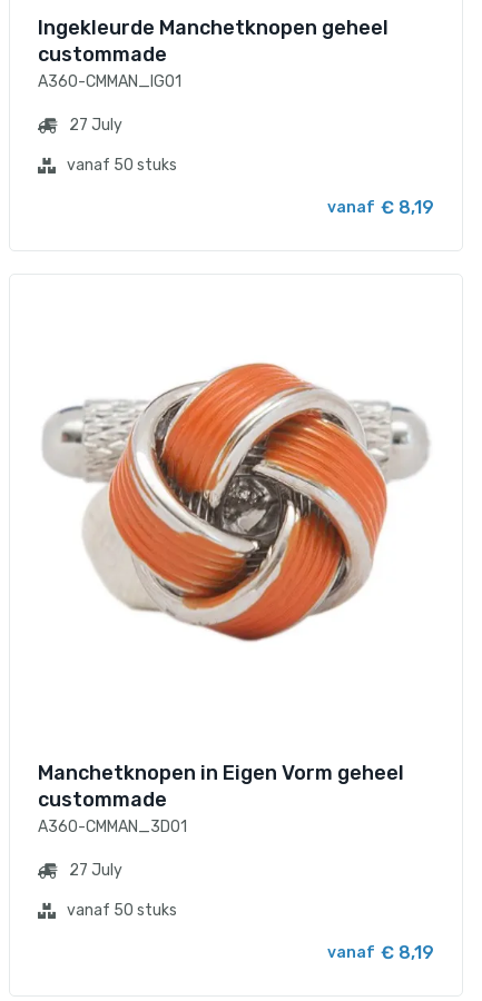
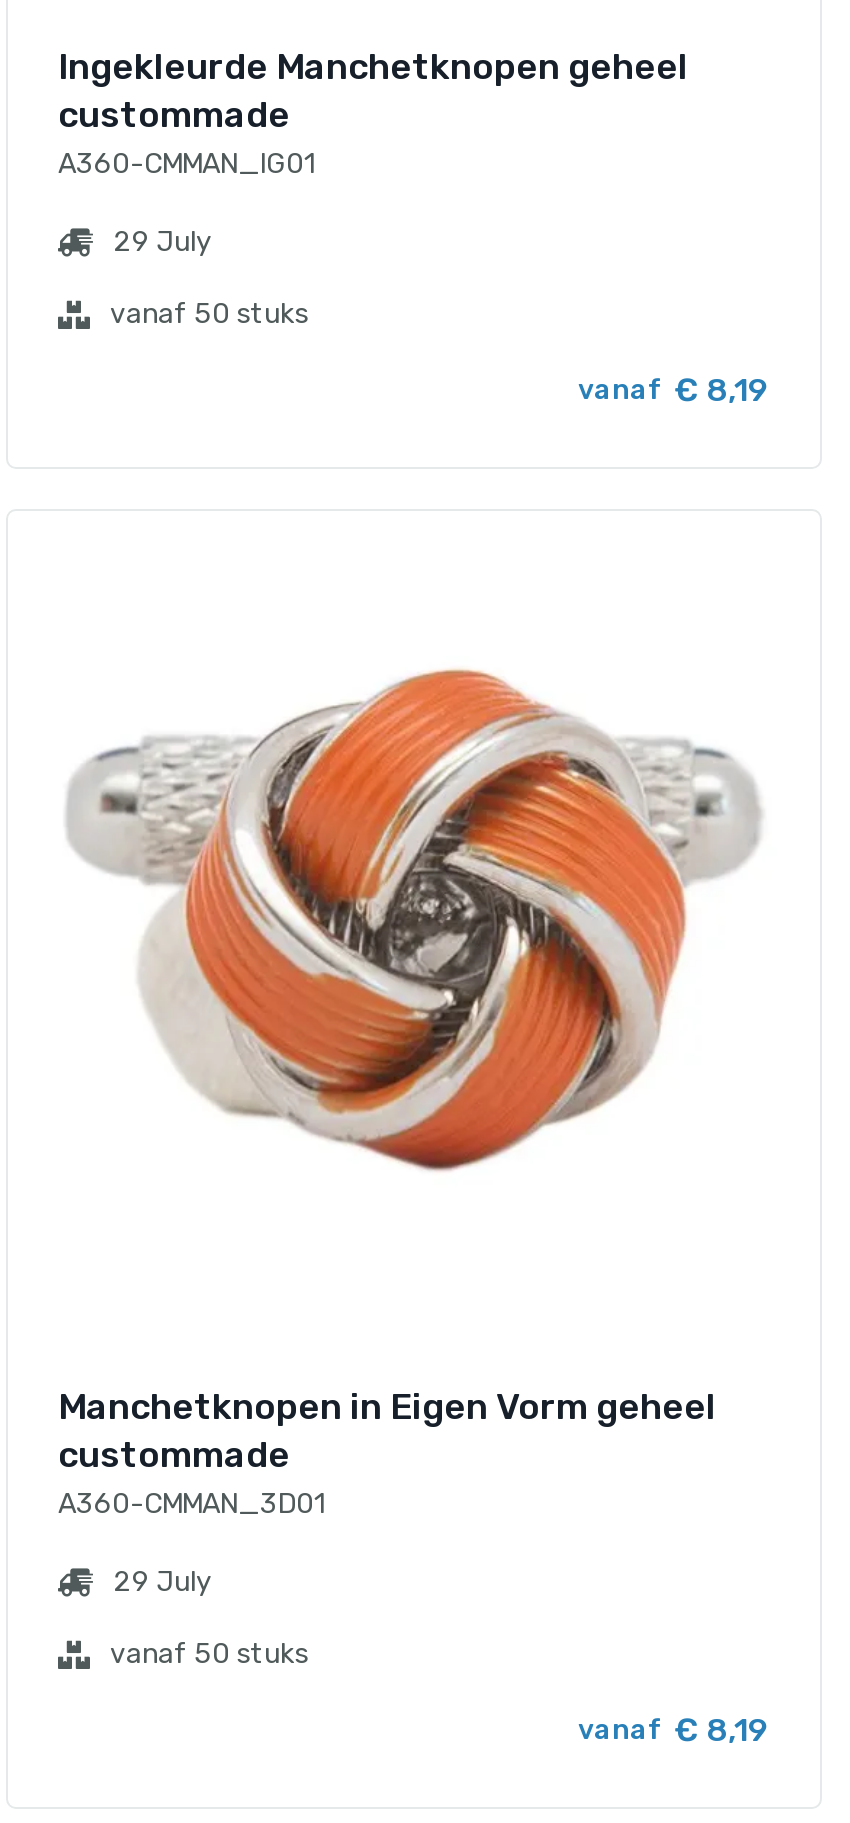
- 27 July
+ 29 July

- 27 July
+ 29 July
